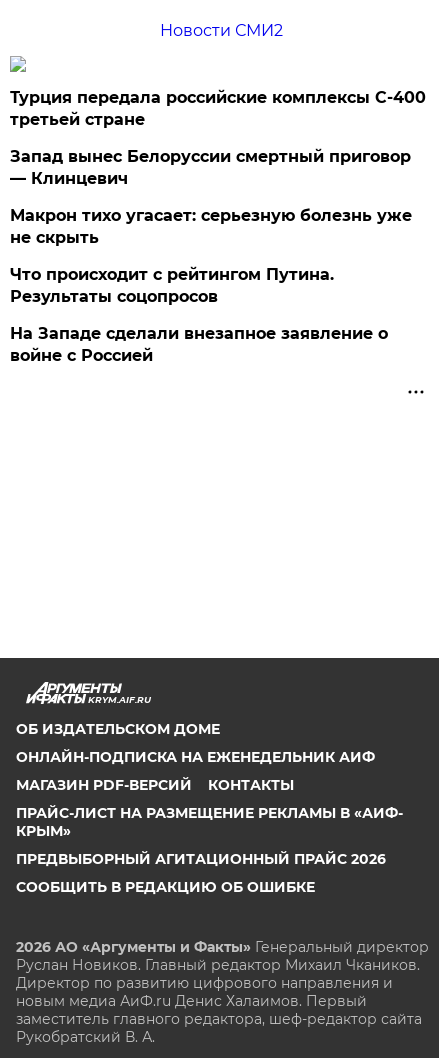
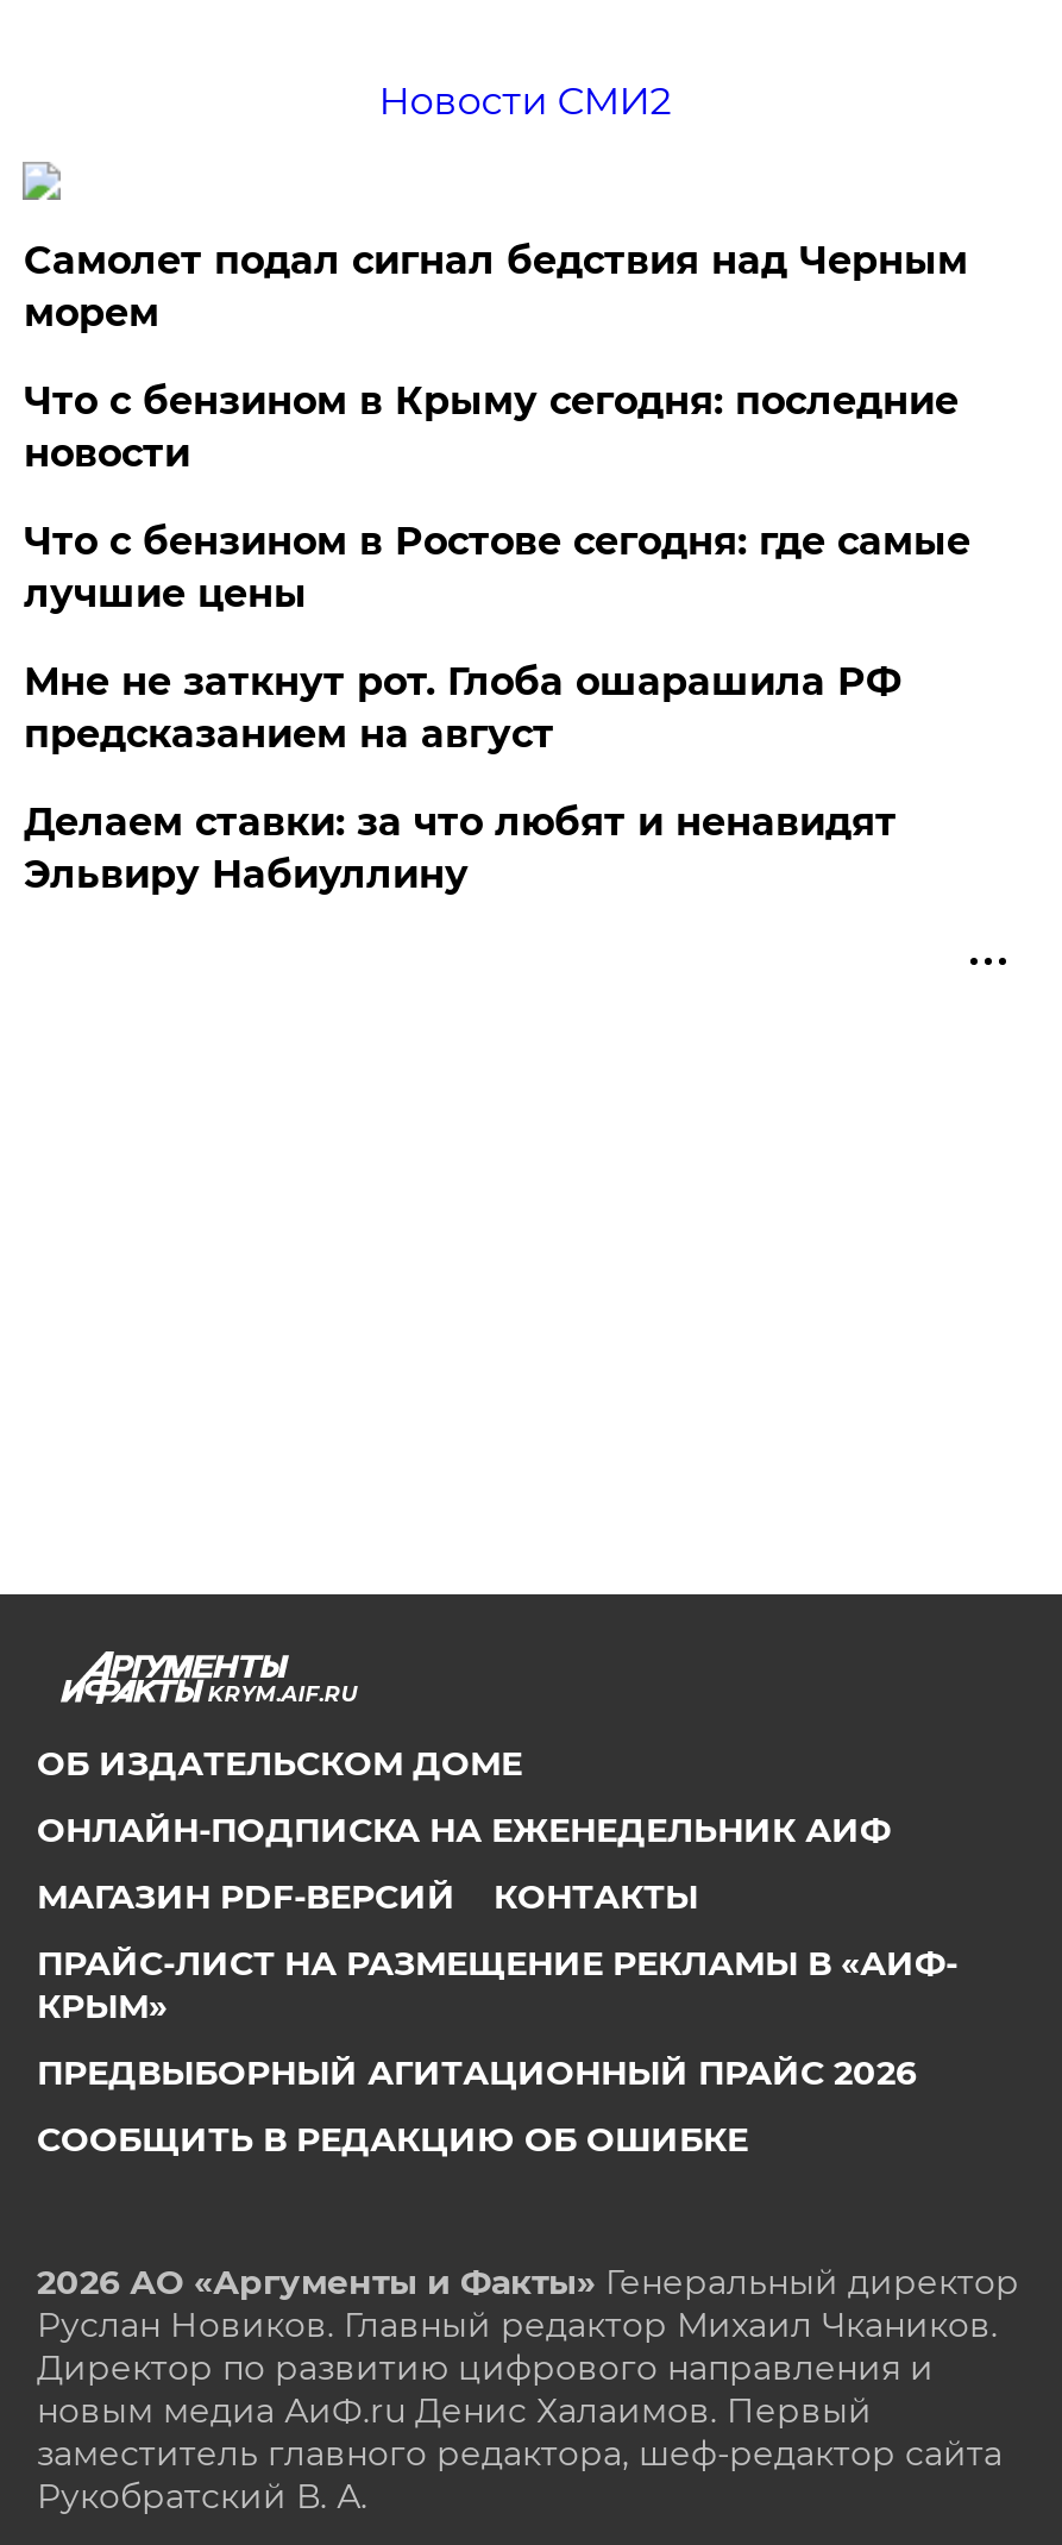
- Турция передала российские комплексы С-400
- третьей стране
+ Самолет подал сигнал бедствия над Черным
+ морем

- Запад вынес Белоруссии смертный приговор
- — Клинцевич
+ Что с бензином в Крыму сегодня: последние
+ новости

- Макрон тихо угасает: серьезную болезнь уже
- не скрыть
+ Что с бензином в Ростове сегодня: где самые
+ лучшие цены

- Что происходит с рейтингом Путина.
- Результаты соцопросов
+ Мне не заткнут рот. Глоба ошарашила РФ
+ предсказанием на август

- На Западе сделали внезапное заявление о
- войне с Россией
+ Делаем ставки: за что любят и ненавидят
+ Эльвиру Набиуллину
